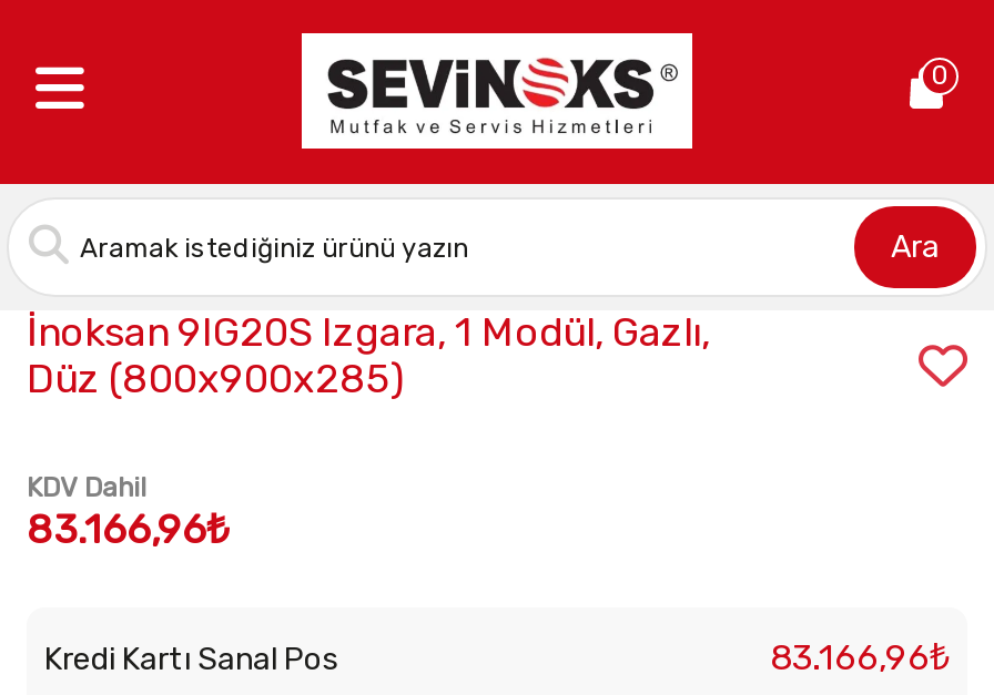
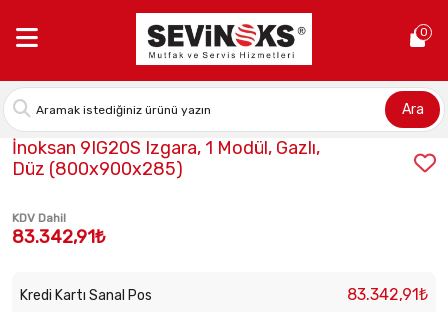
- 83.166,96₺
+ 83.342,91₺

- 83.166,96₺
+ 83.342,91₺
